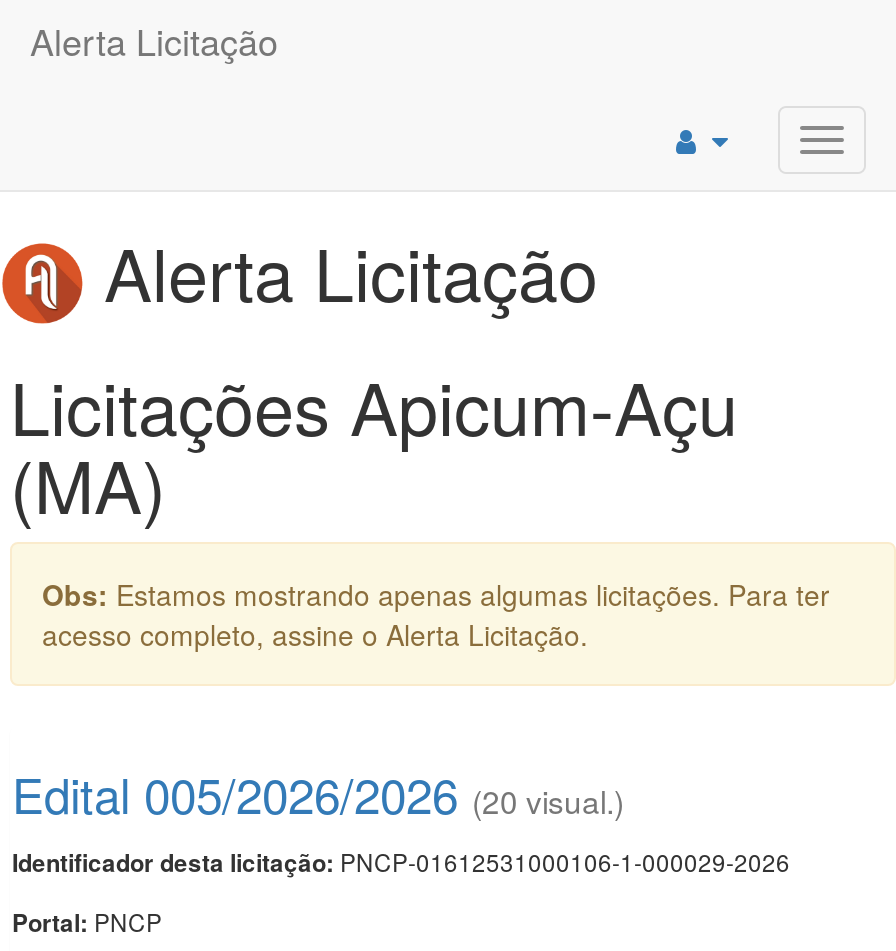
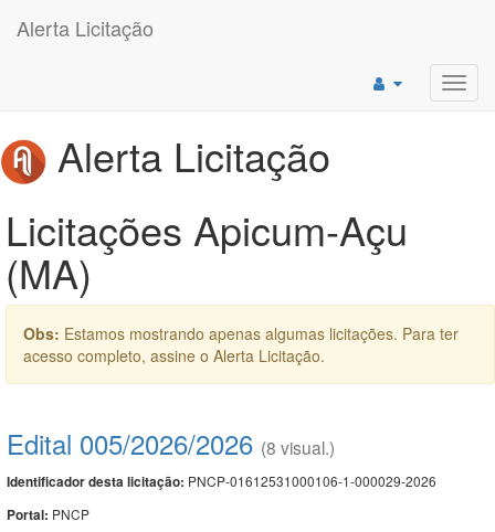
- Edital 005/2026/2026 (20 visual.)
+ Edital 005/2026/2026 (8 visual.)
